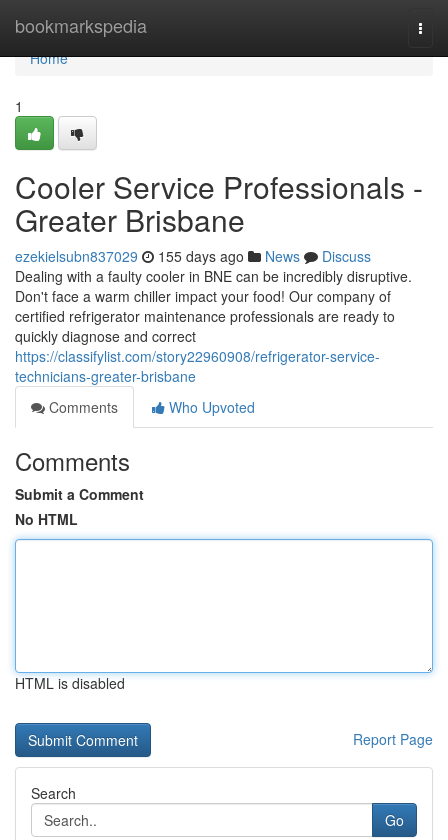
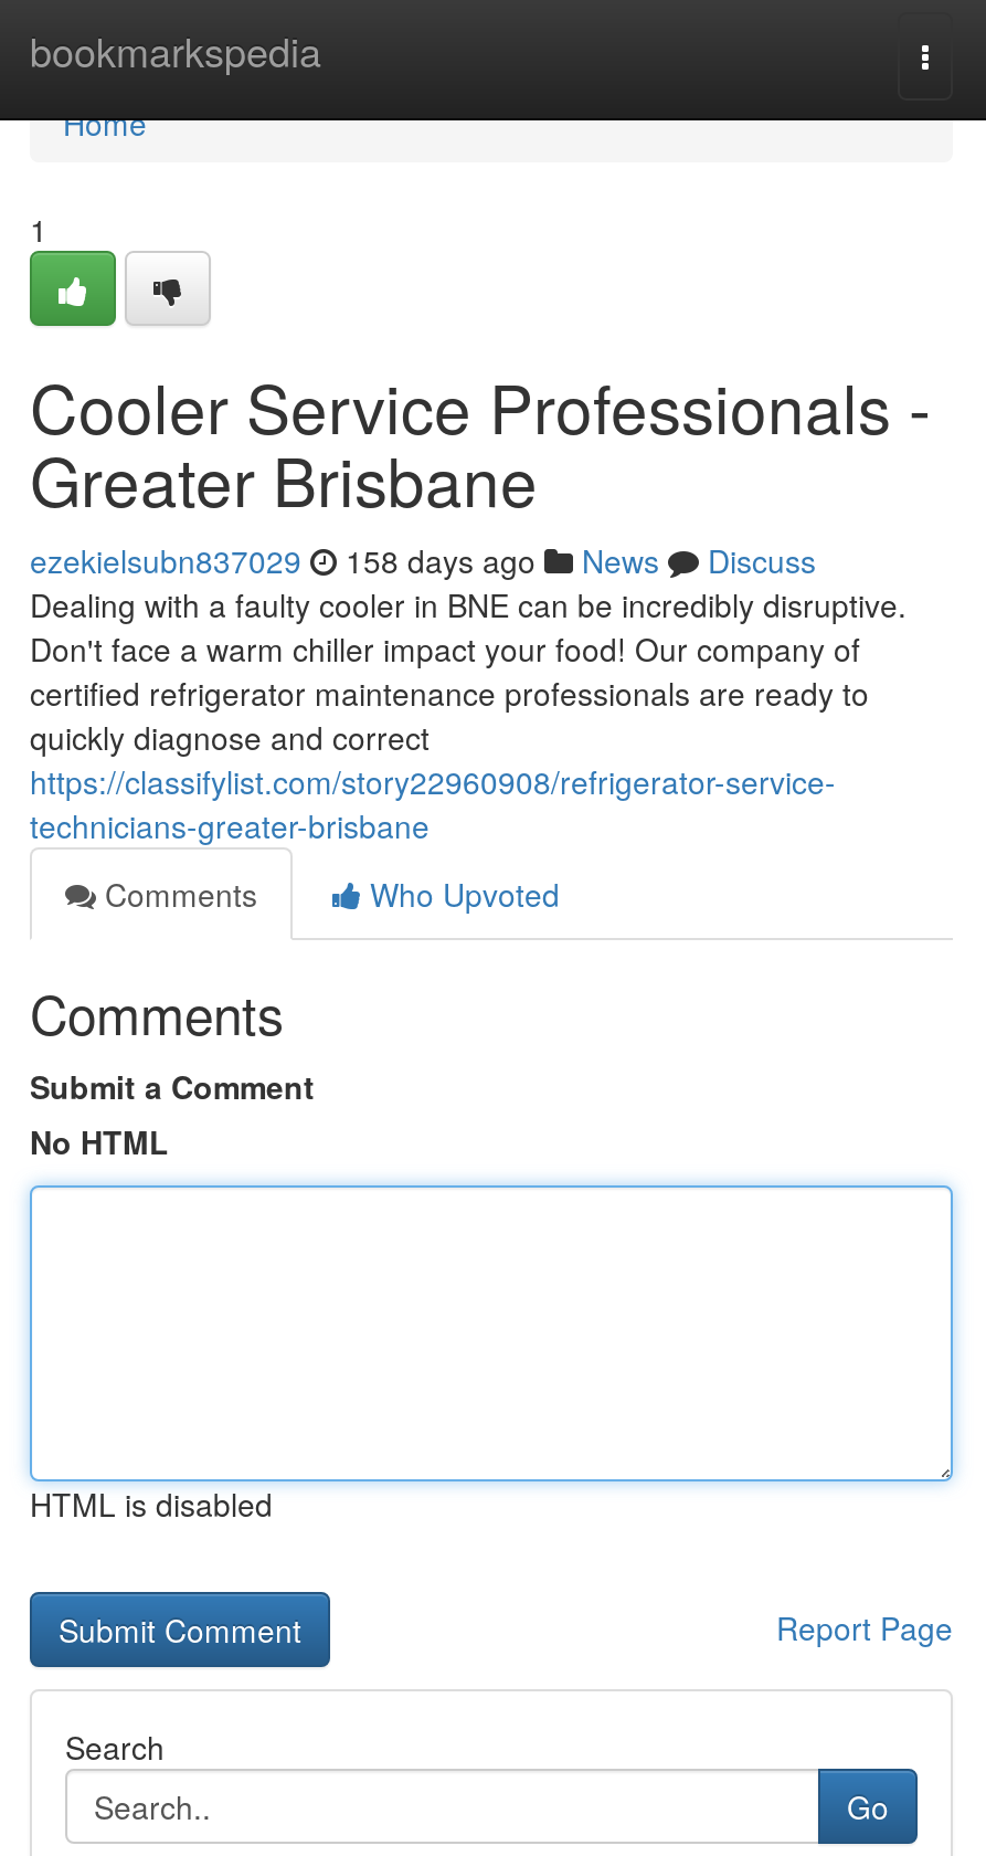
- ezekielsubn837029 155 days ago News Discuss
+ ezekielsubn837029 158 days ago News Discuss
